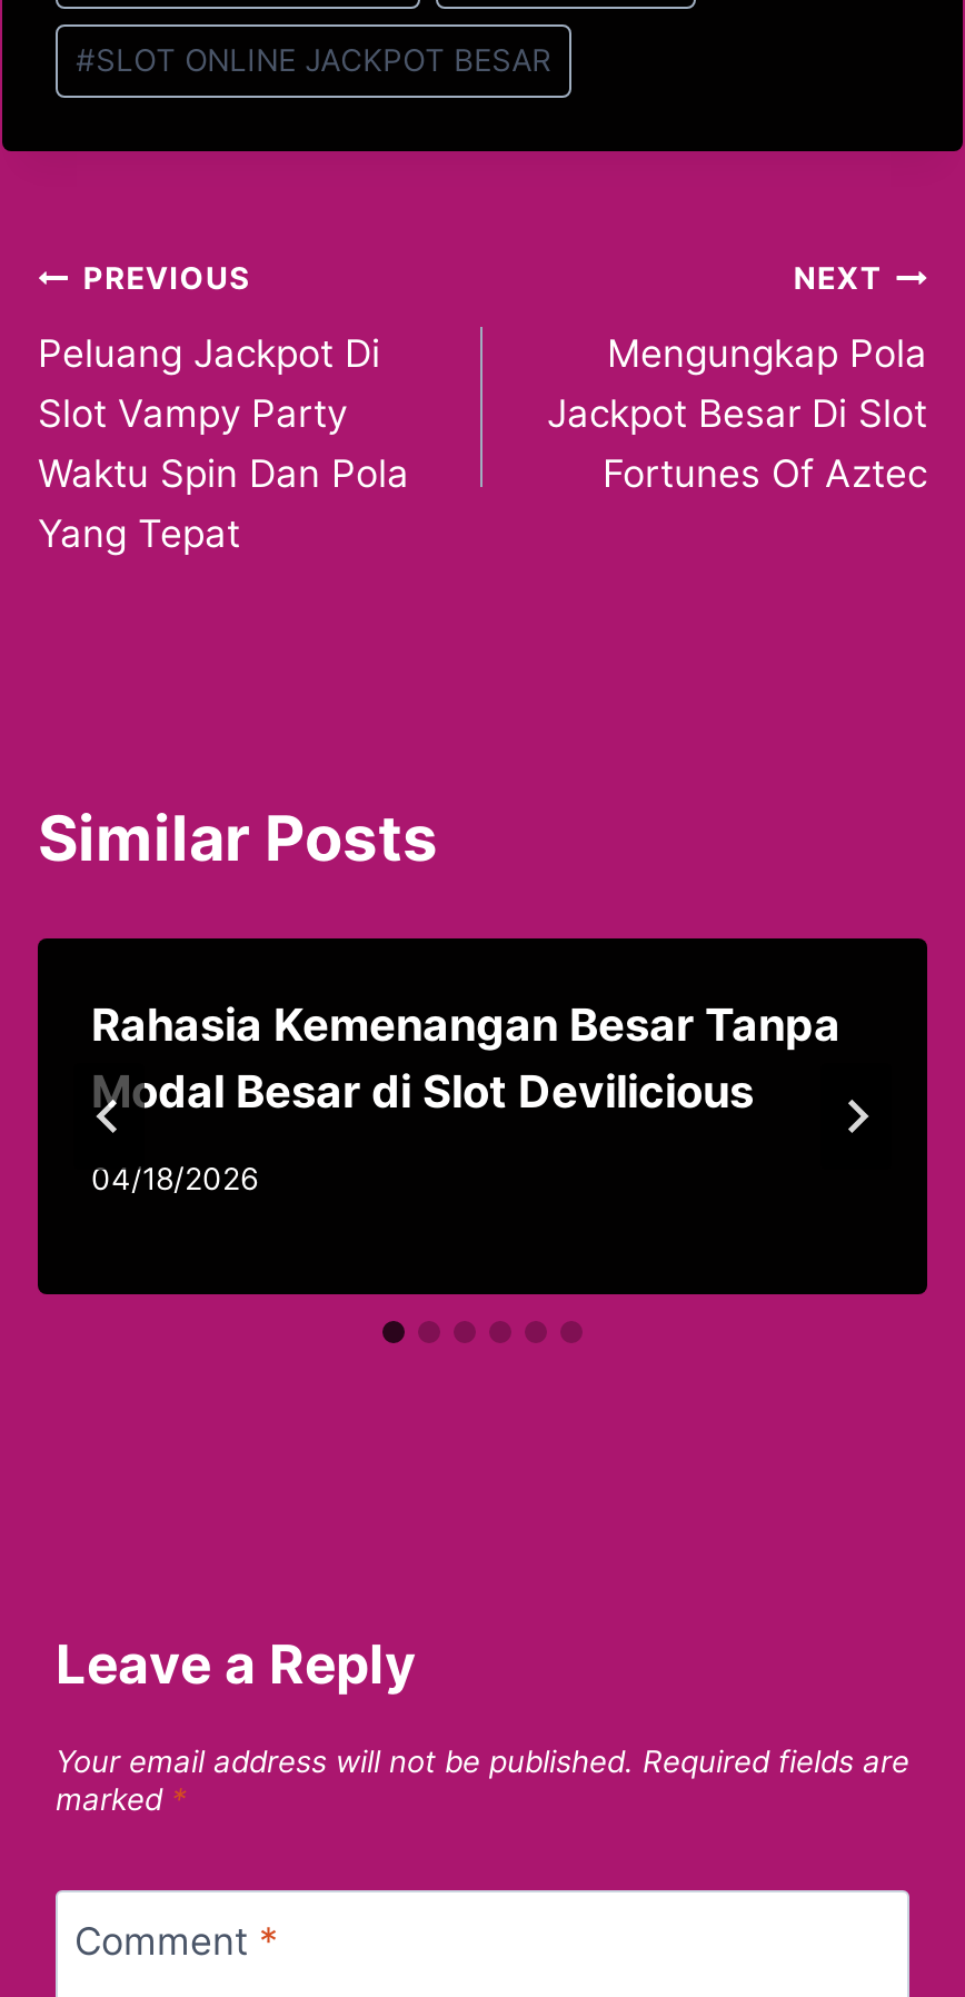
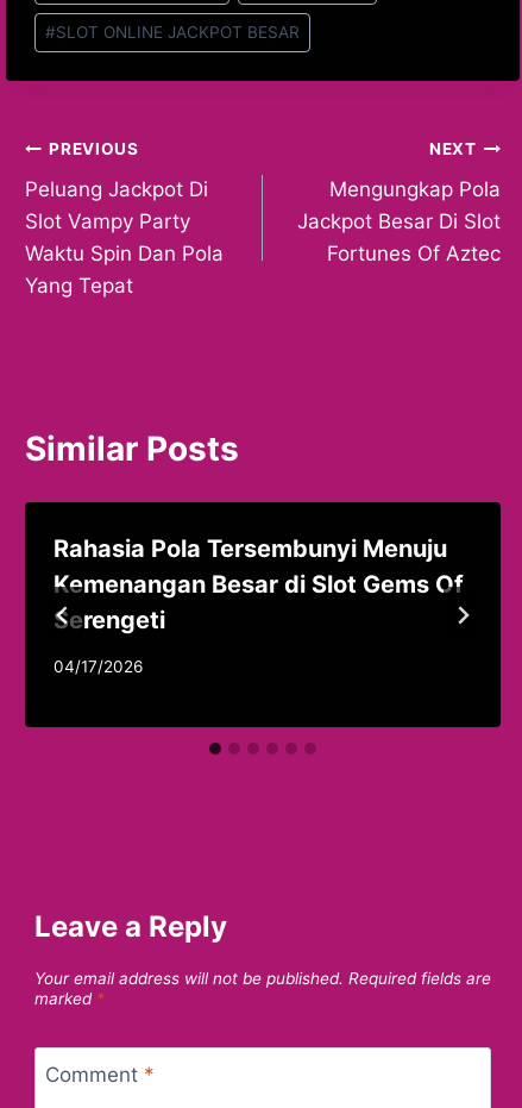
- Rahasia Kemenangan Besar Tanpa
- Modal Besar di Slot Devilicious
+ Rahasia Pola Tersembunyi Menuju
+ Kemenangan Besar di Slot Gems Of
+ Serengeti

- 04/18/2026
+ 04/17/2026
